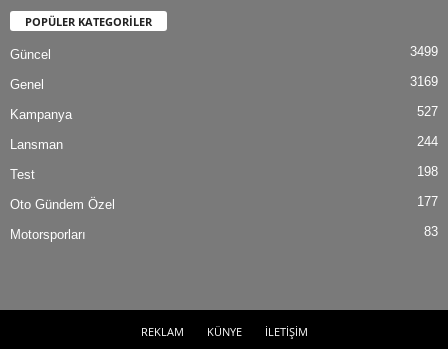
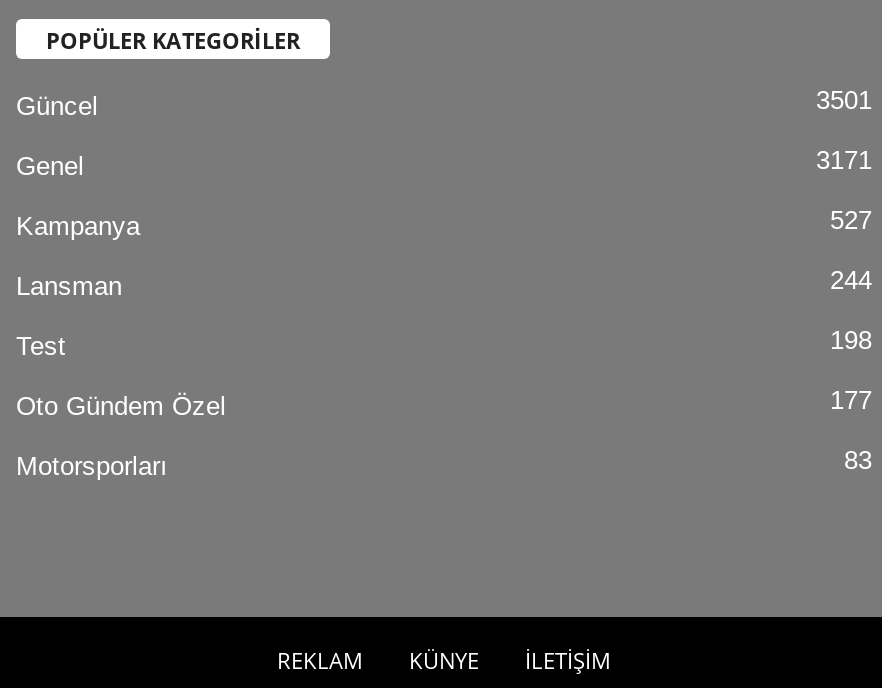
- 3499
+ 3501

- 3169
+ 3171
